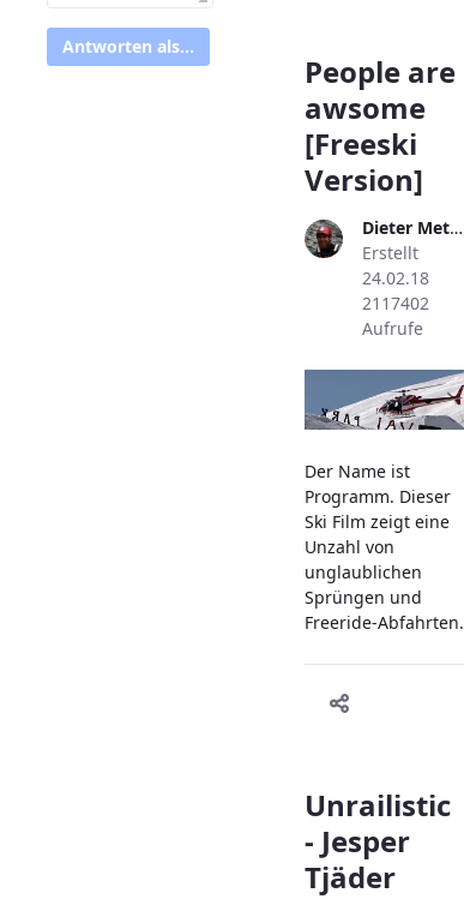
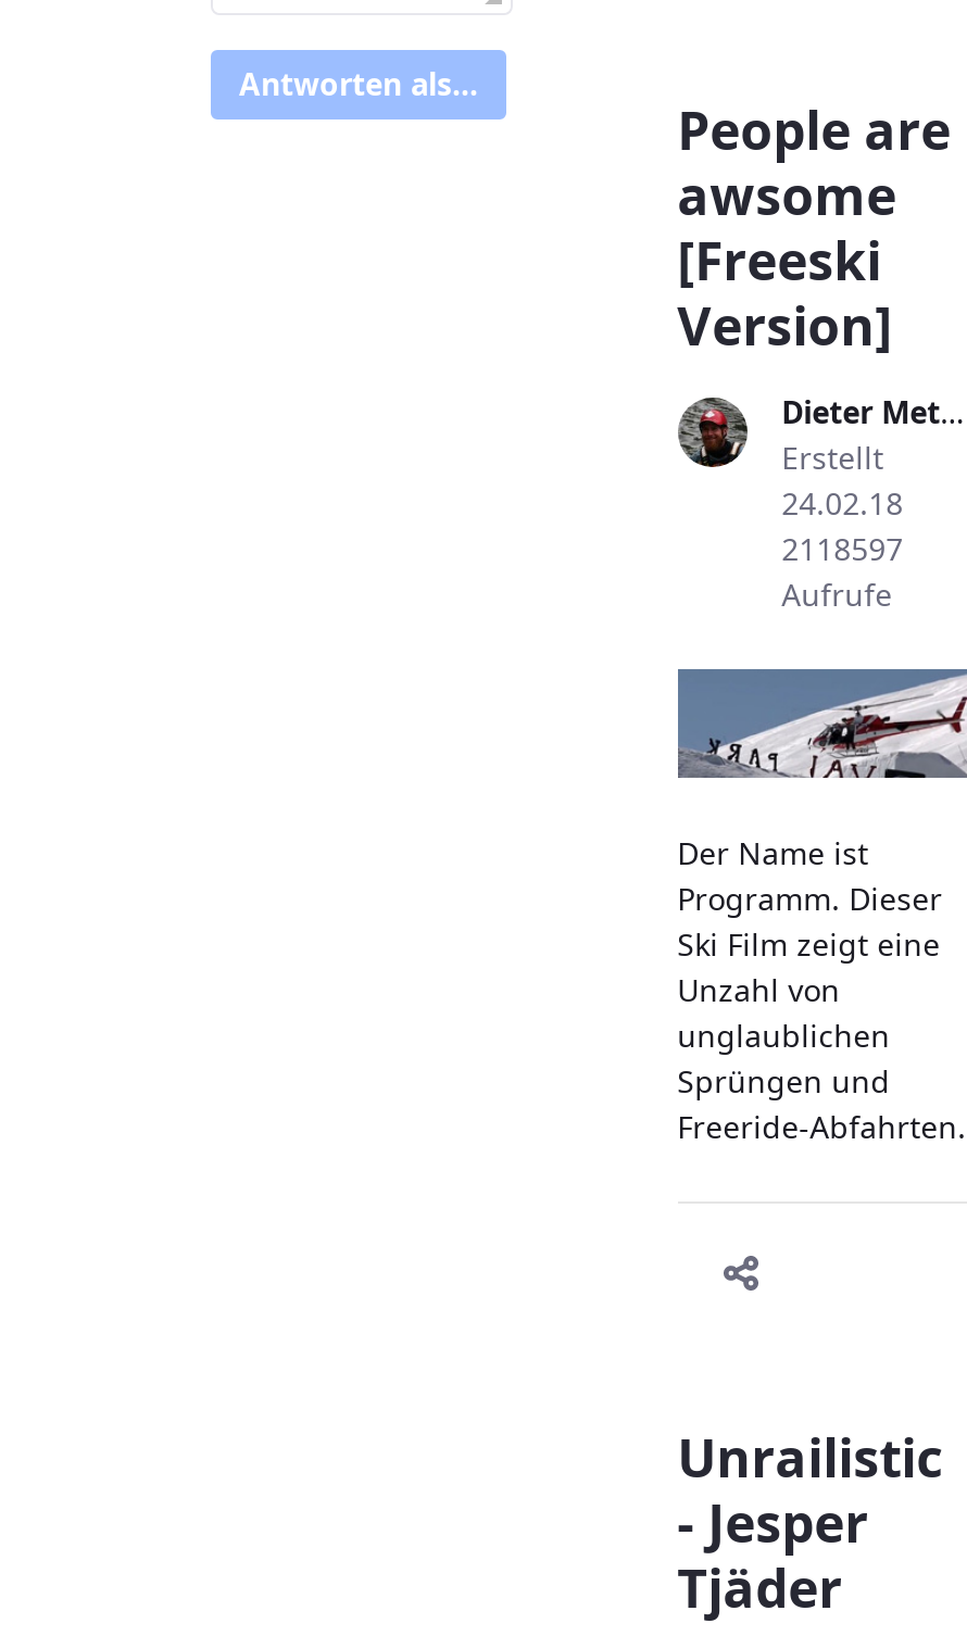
- 2117402
+ 2118597
